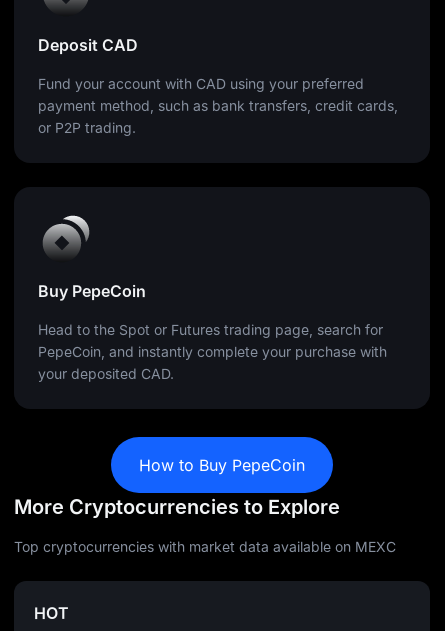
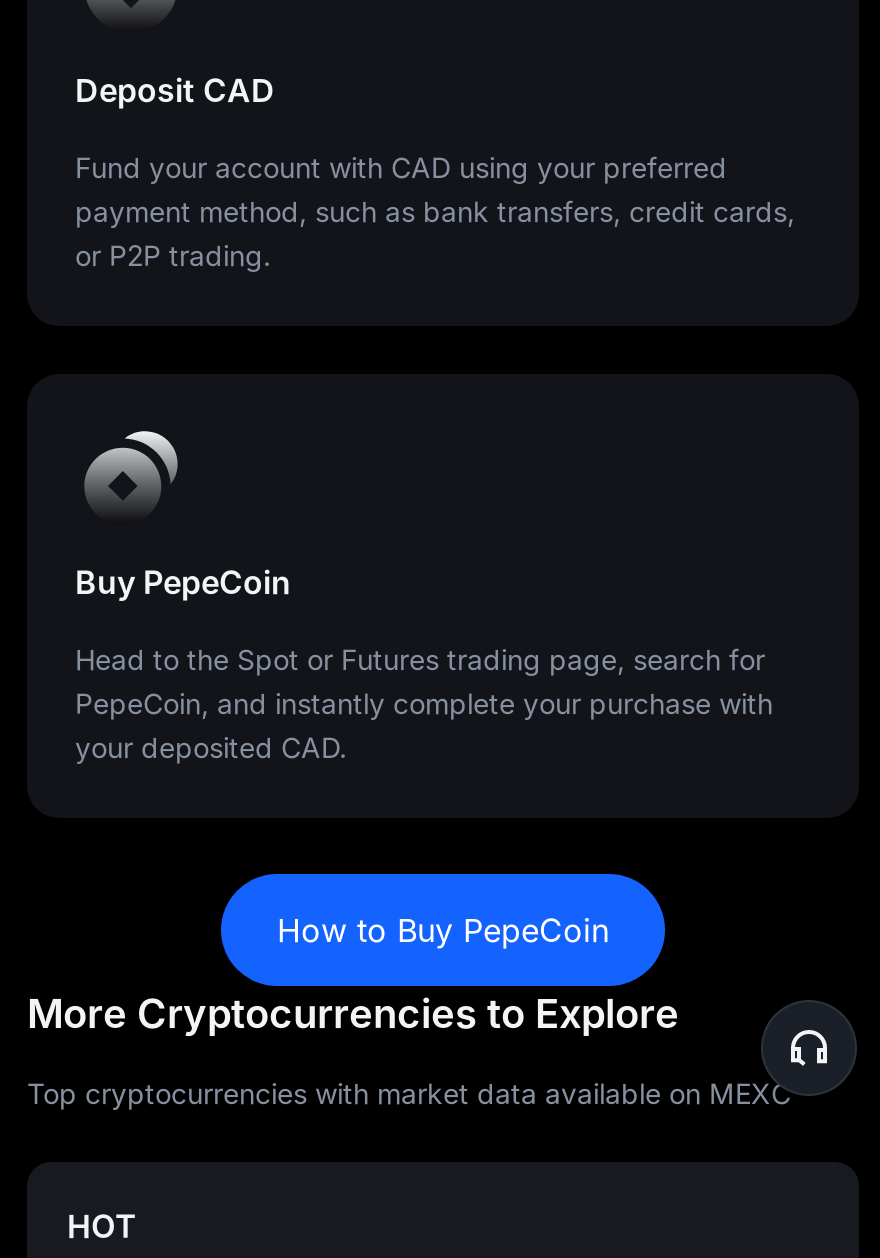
+ [image]
